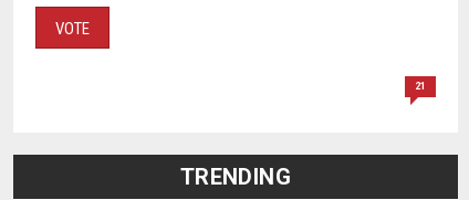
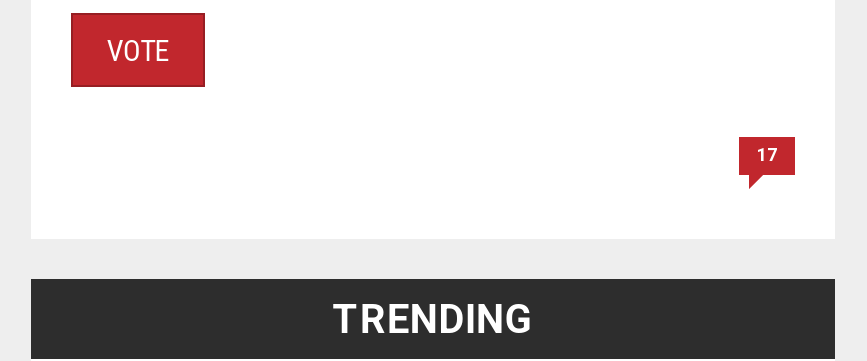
- 21
+ 17
